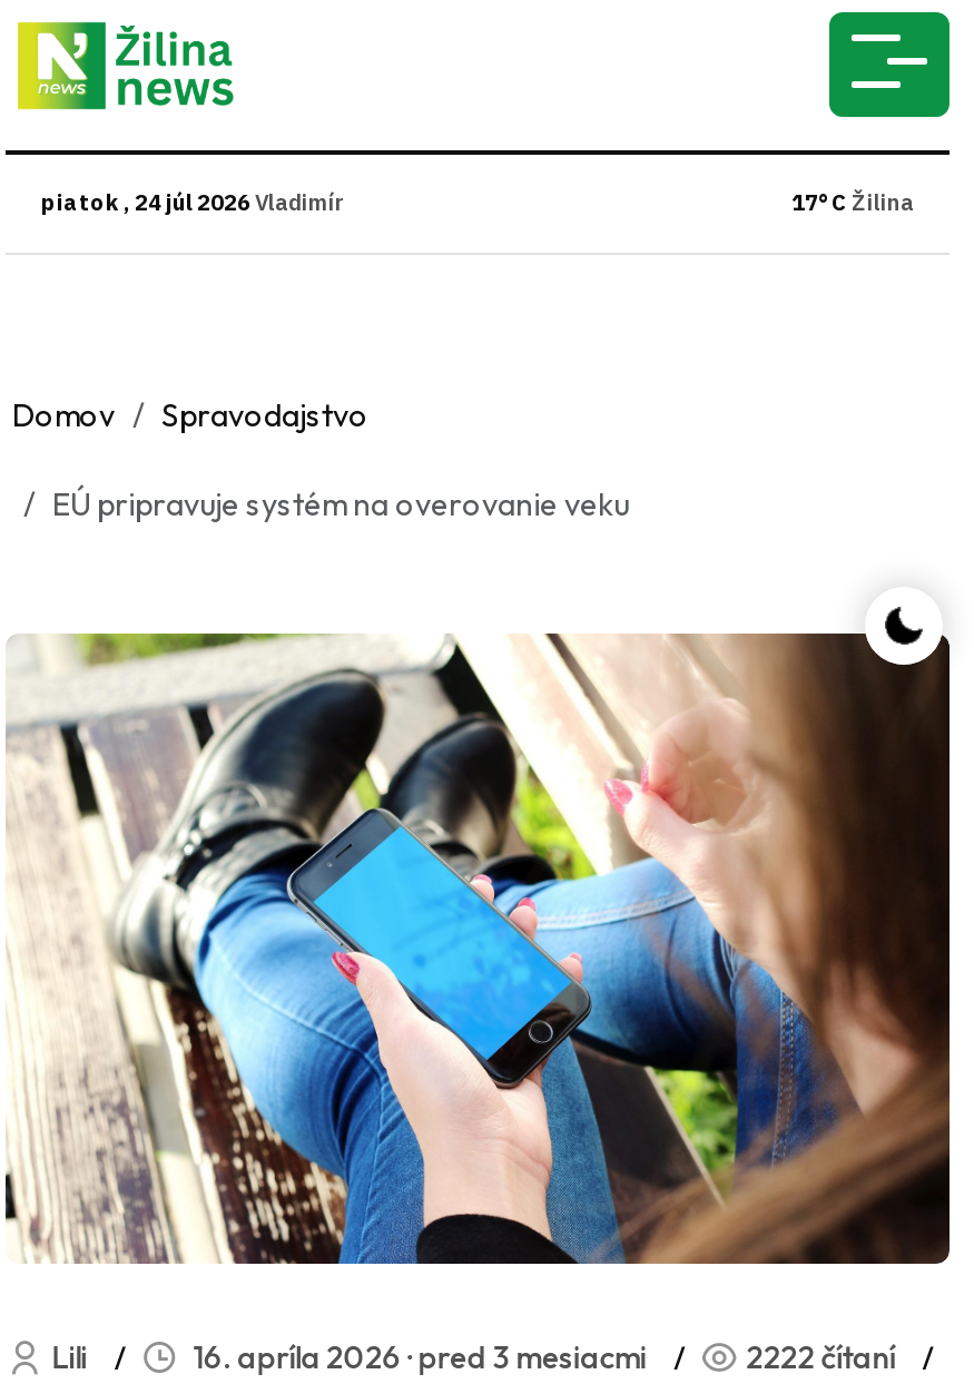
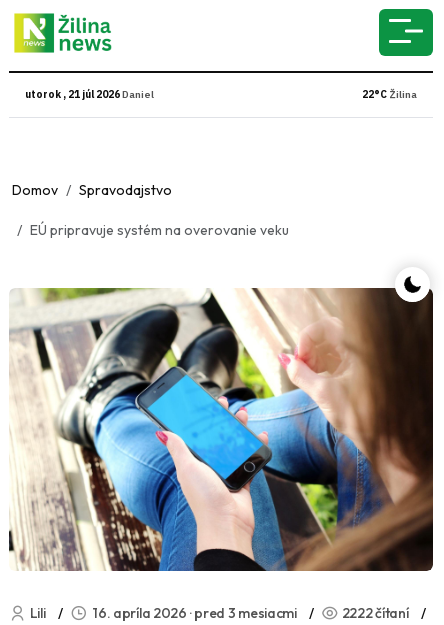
- piatok , 24 júl 2026 Vladimír
+ utorok , 21 júl 2026 Daniel

- 17°C Žilina
+ 22°C Žilina
